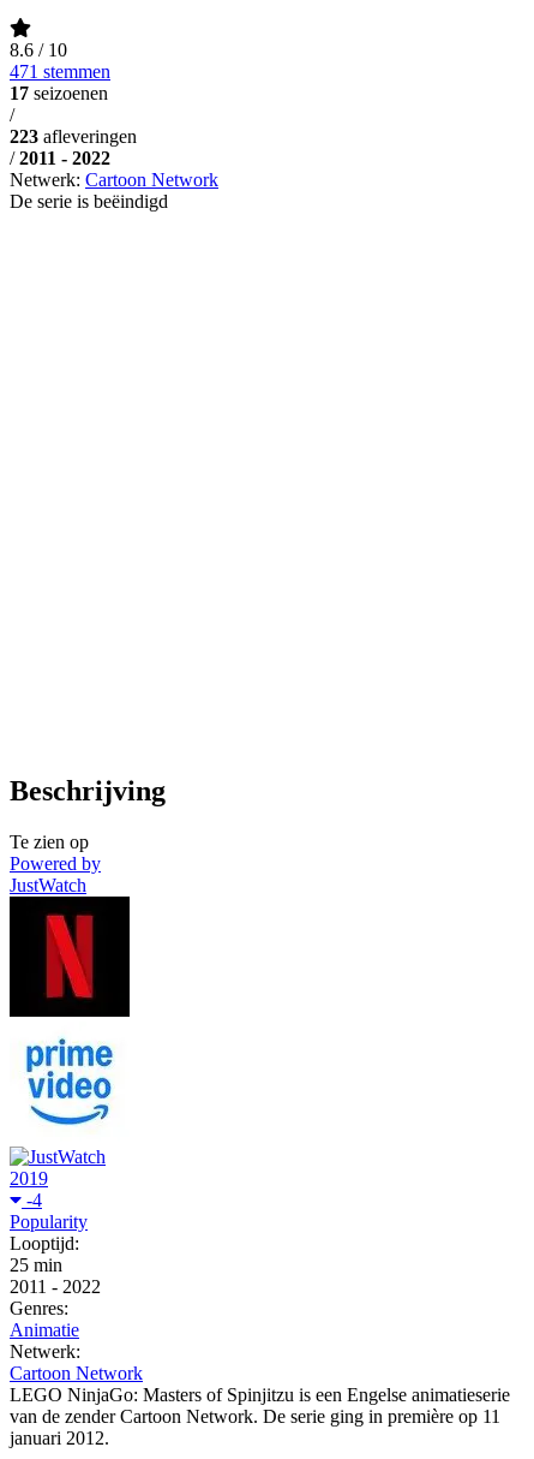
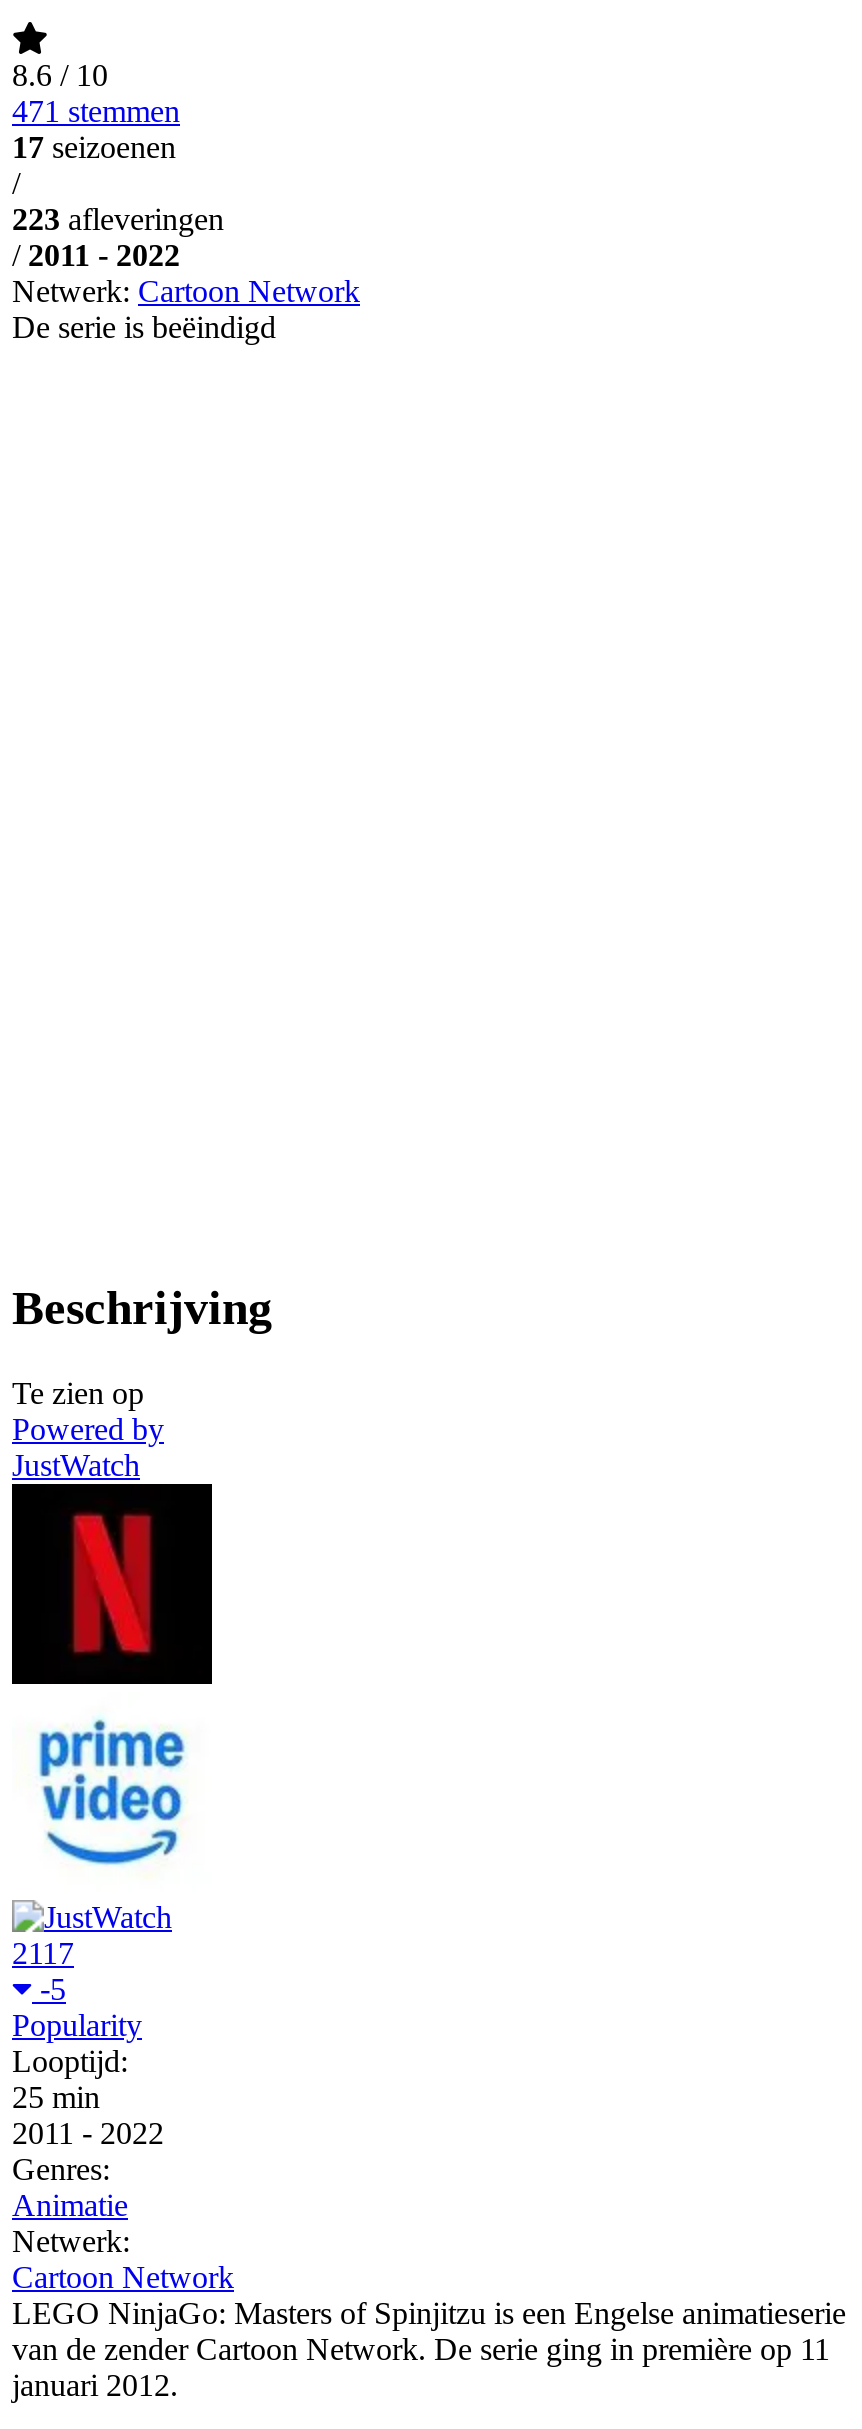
- 2019
+ 2117

- -4
+ -5
